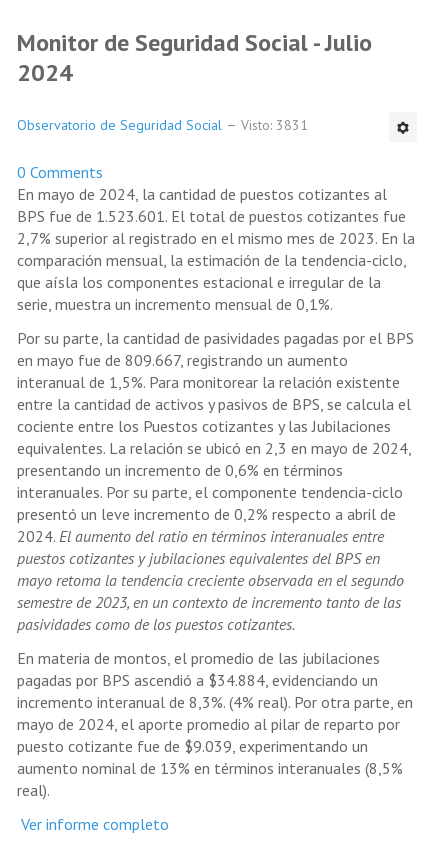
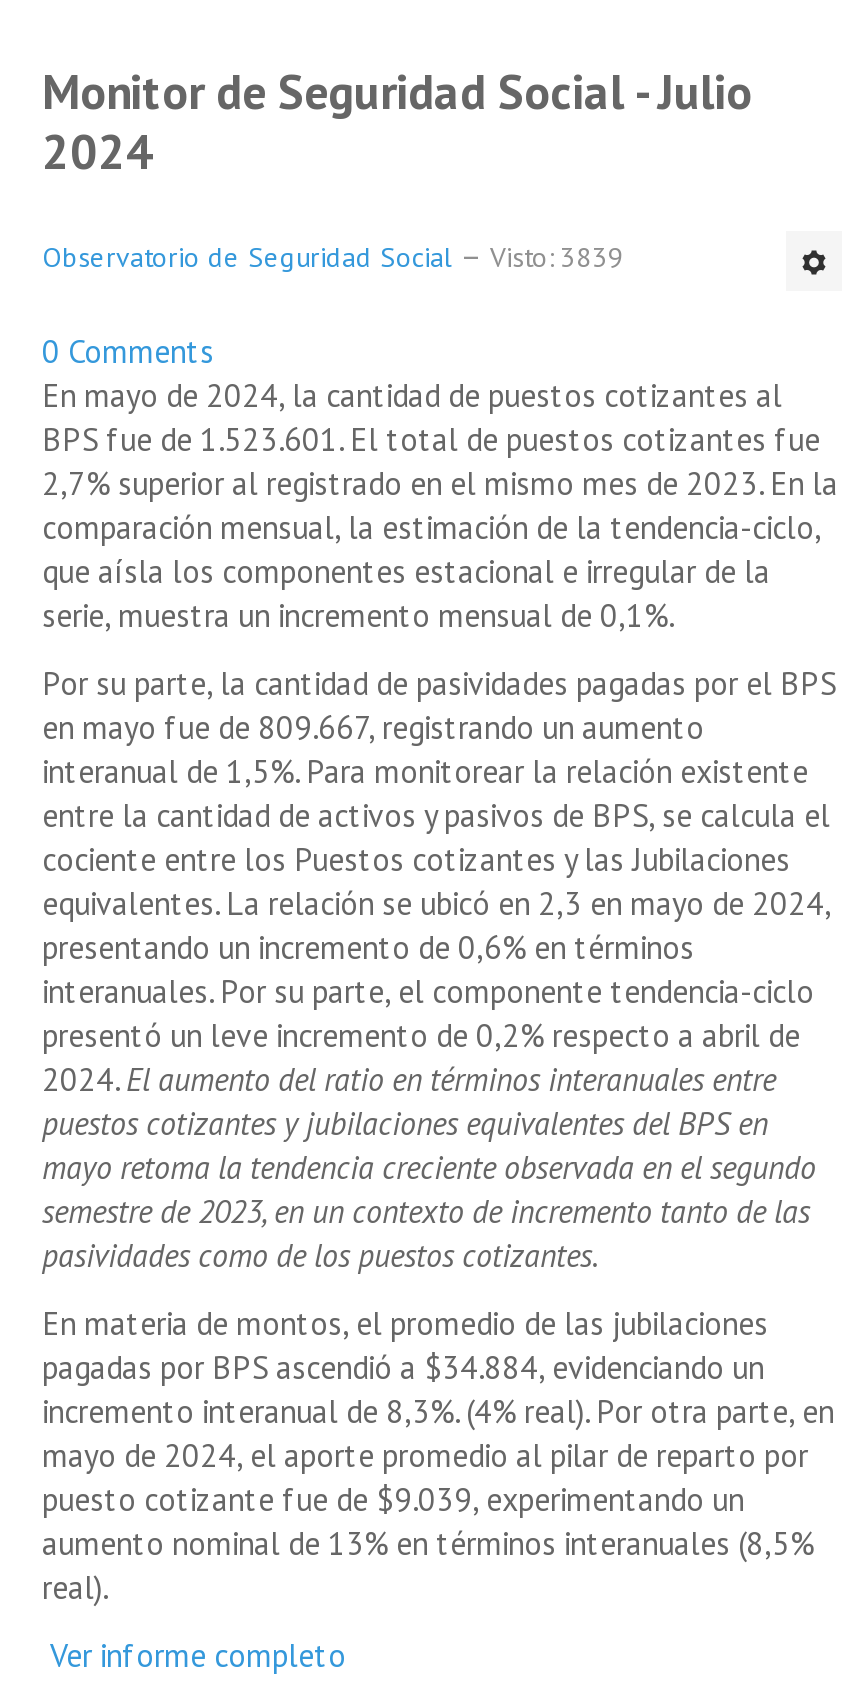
- Observatorio de Seguridad Social Visto: 3831
+ Observatorio de Seguridad Social Visto: 3839
